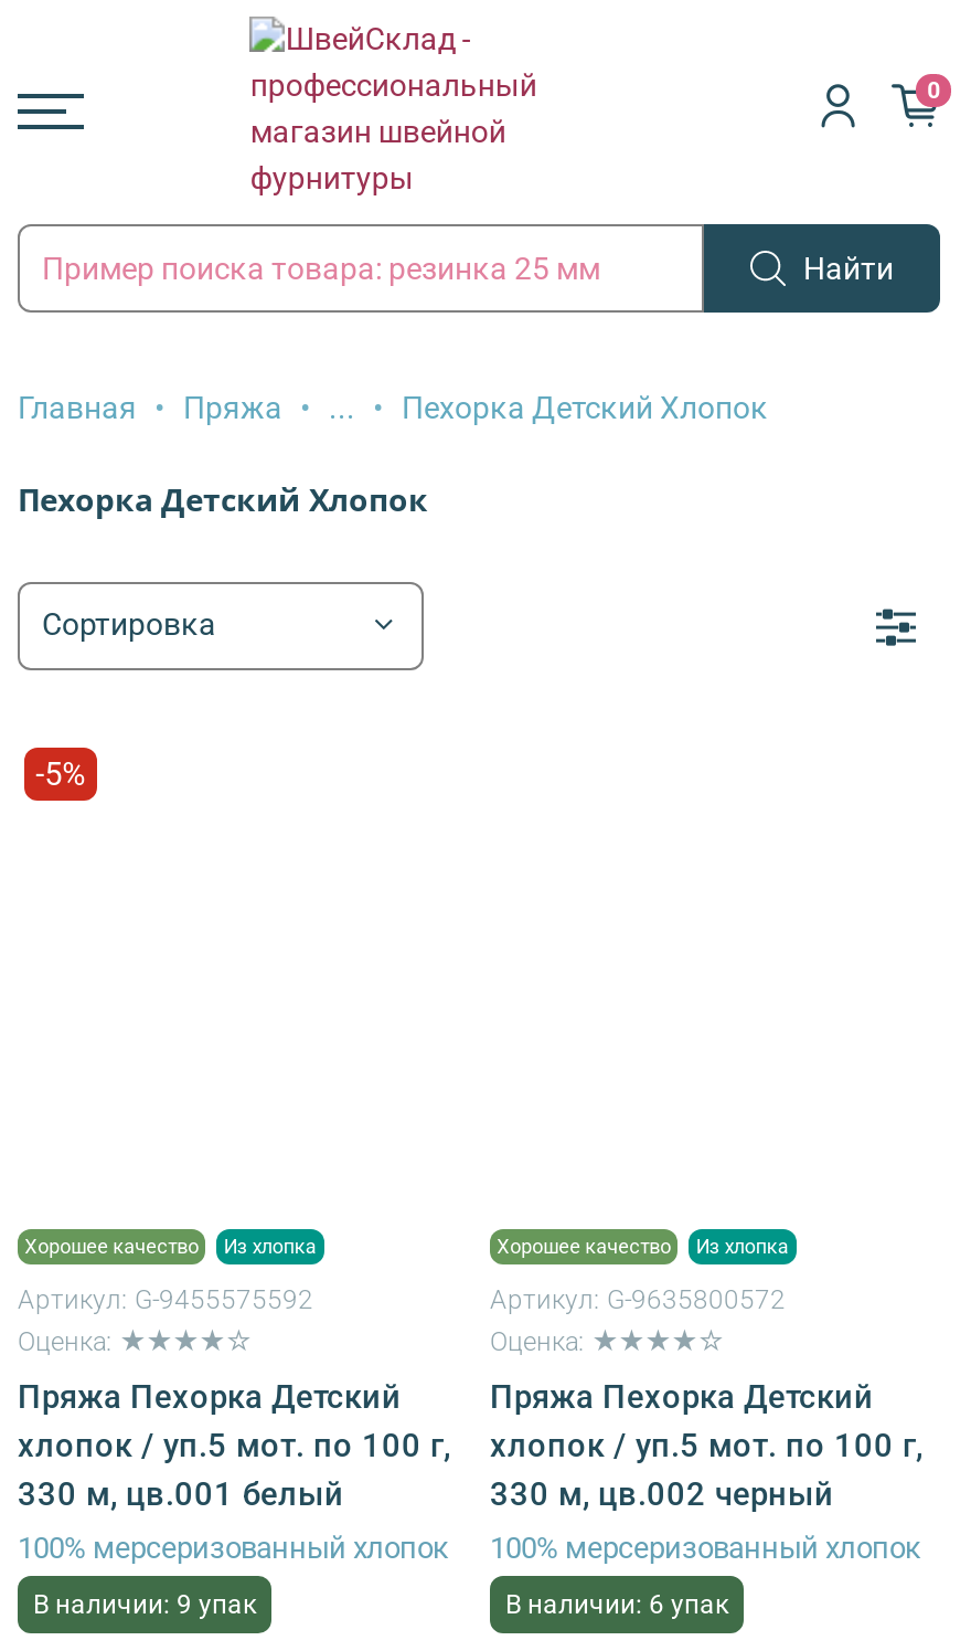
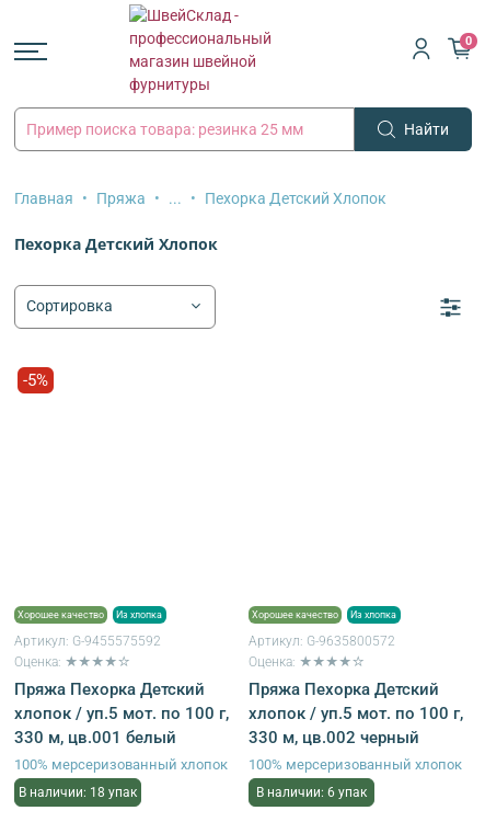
- В наличии: 9 упак
+ В наличии: 18 упак
